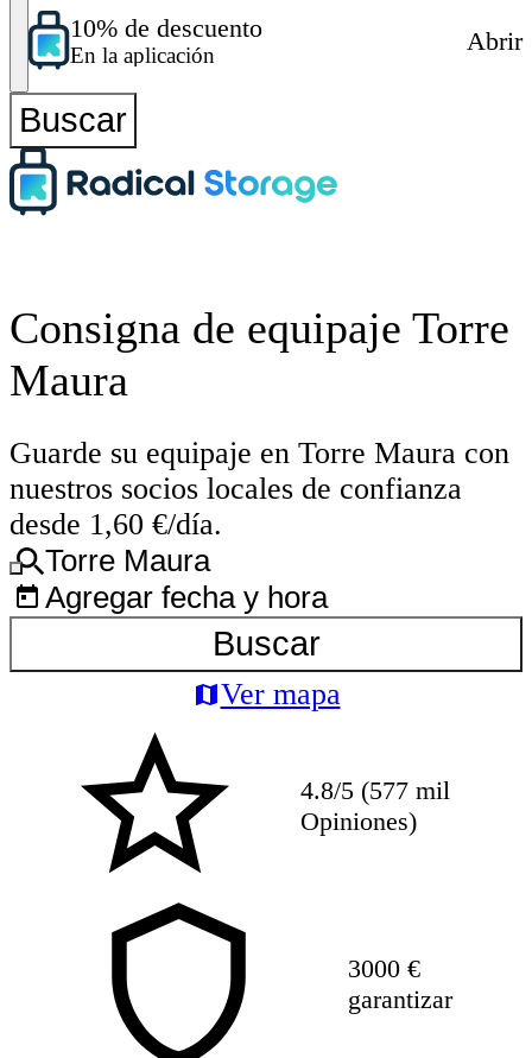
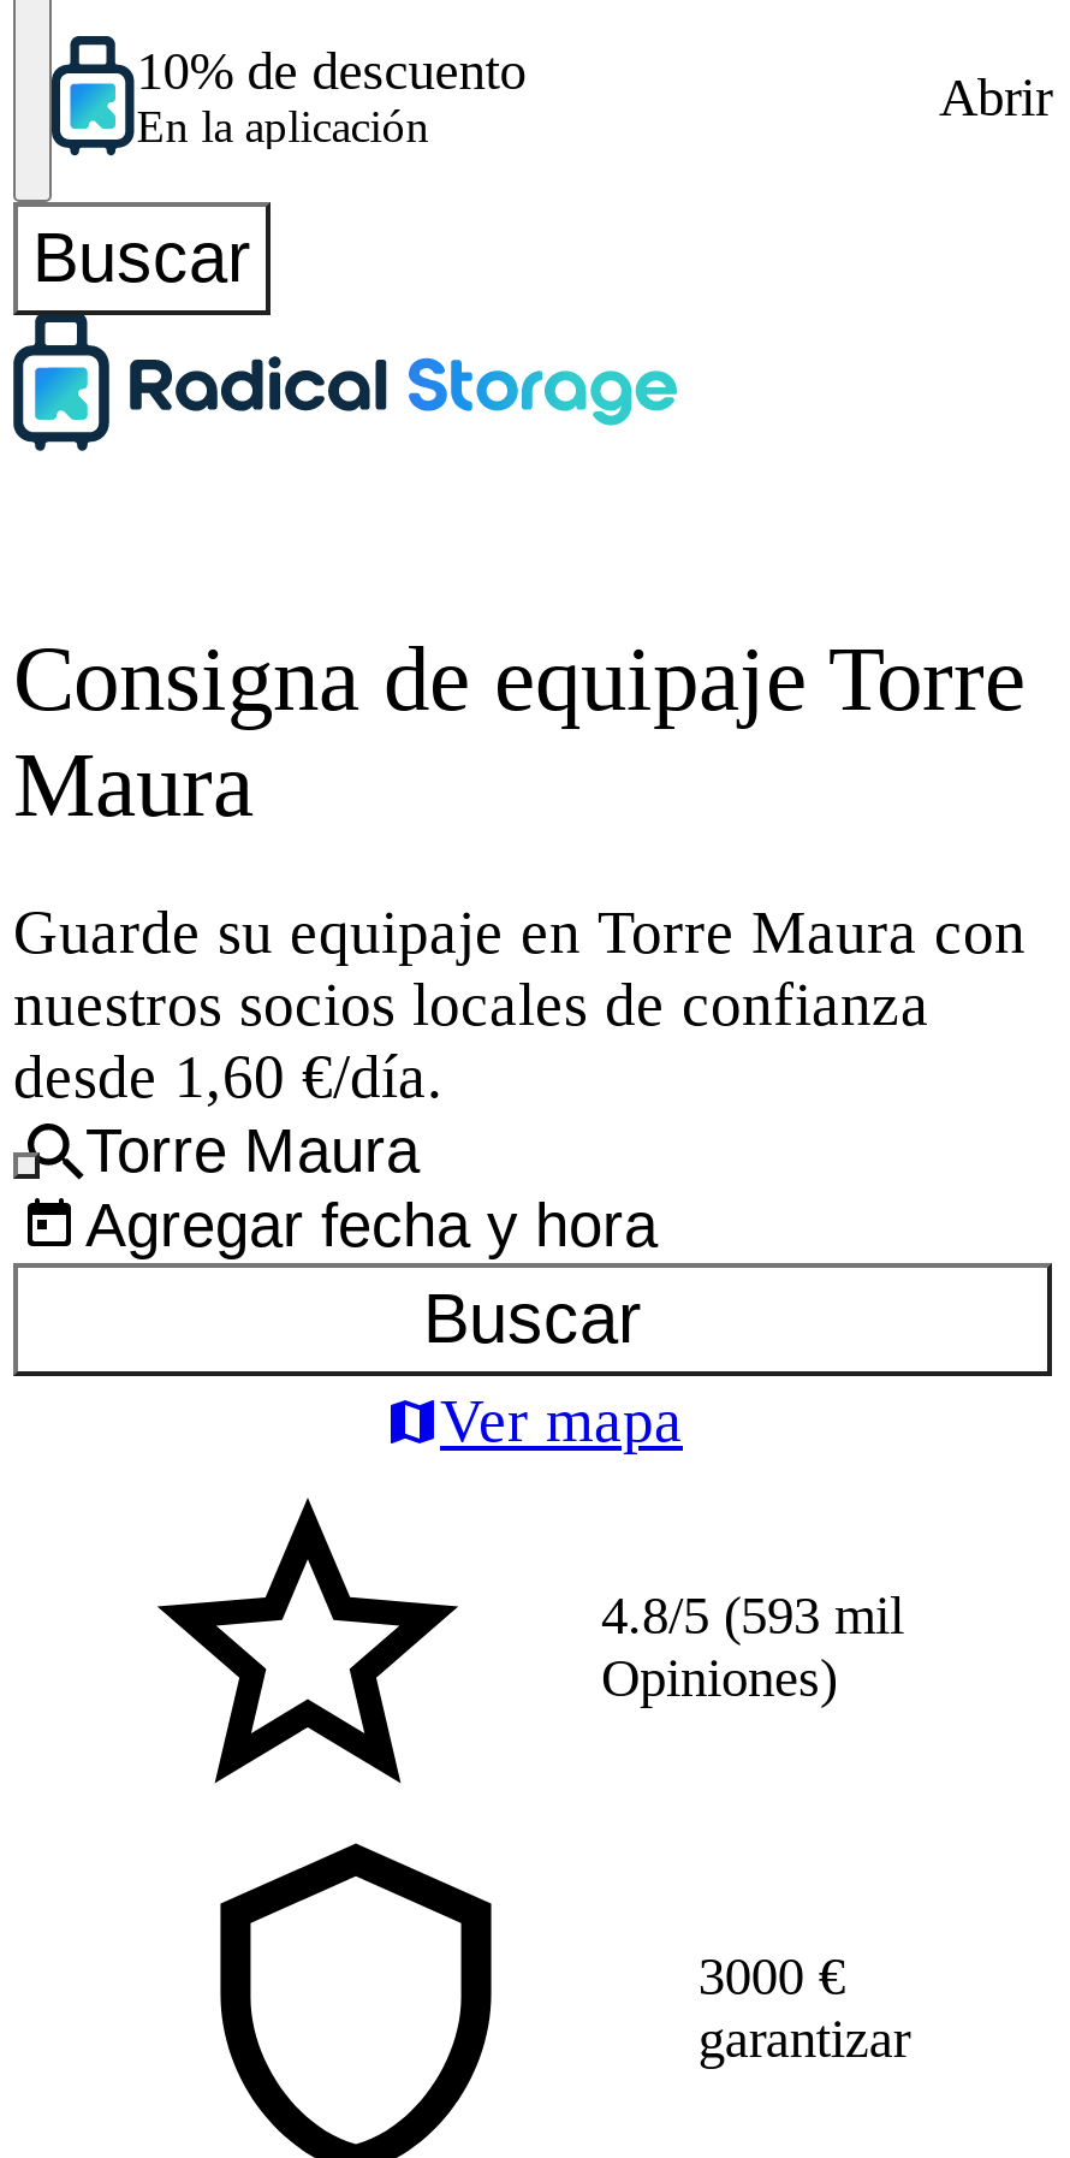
- 4.8/5 (577 mil
+ 4.8/5 (593 mil
